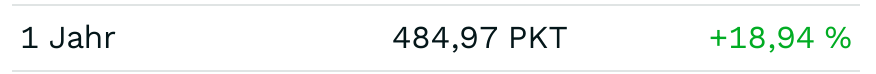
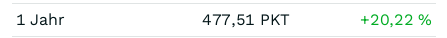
- 484,97 PKT
+ 477,51 PKT

- +18,94%
+ +20,22%
